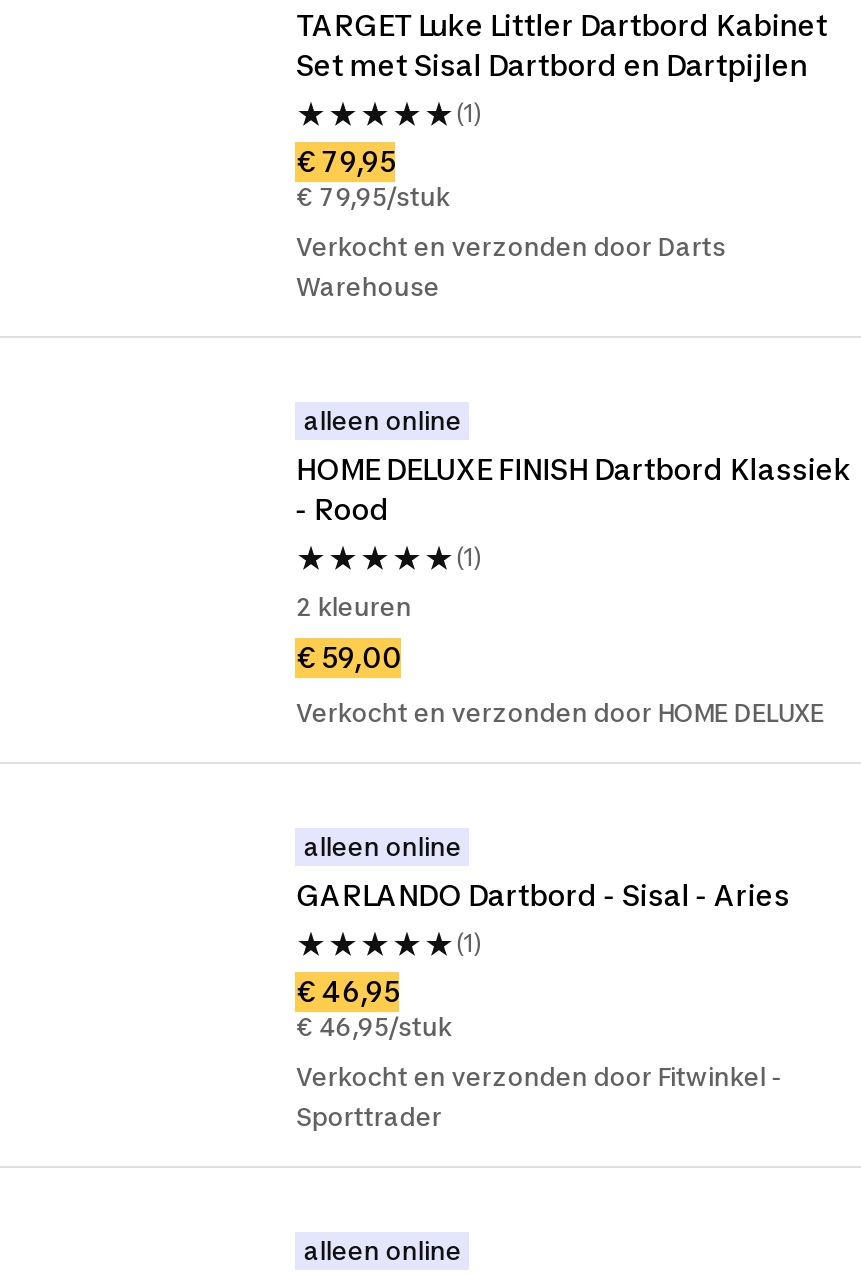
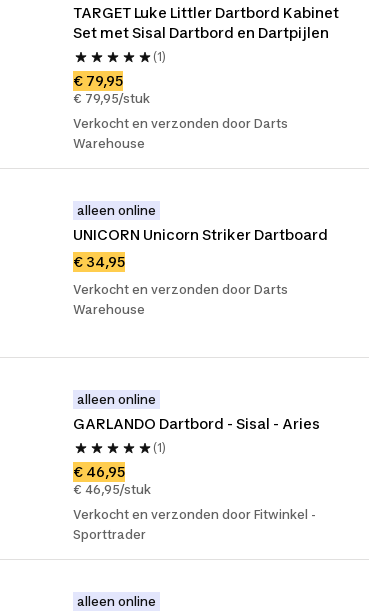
- HOME DELUXE FINISH Dartbord Klassiek
- - Rood
- (1)
- 2 kleuren
- € 59,00
- Verkocht en verzonden door HOME DELUXE
+ UNICORN Unicorn Striker Dartboard
+ € 34,95
+ Verkocht en verzonden door Darts
+ Warehouse
